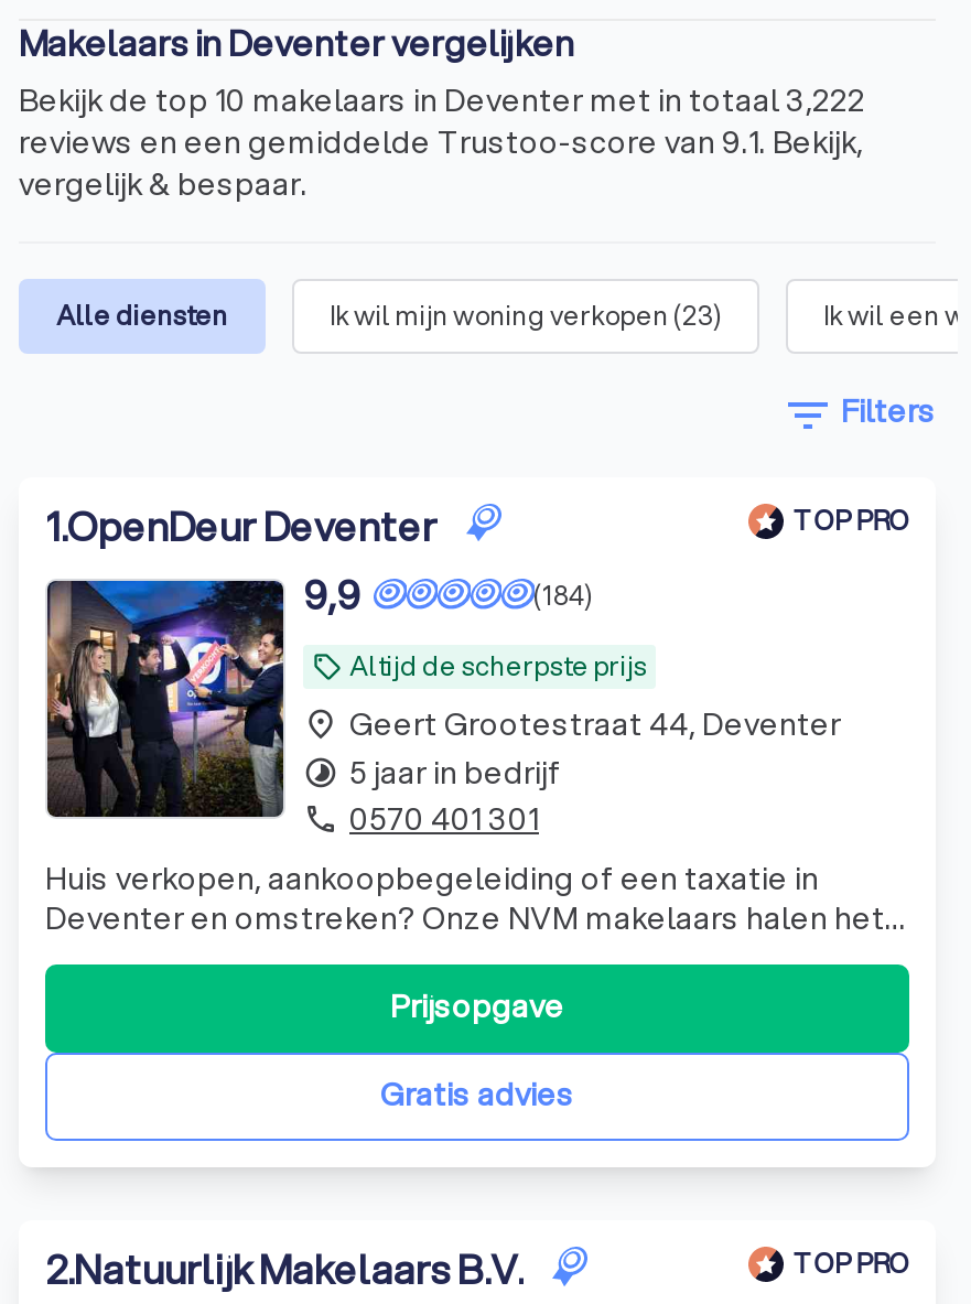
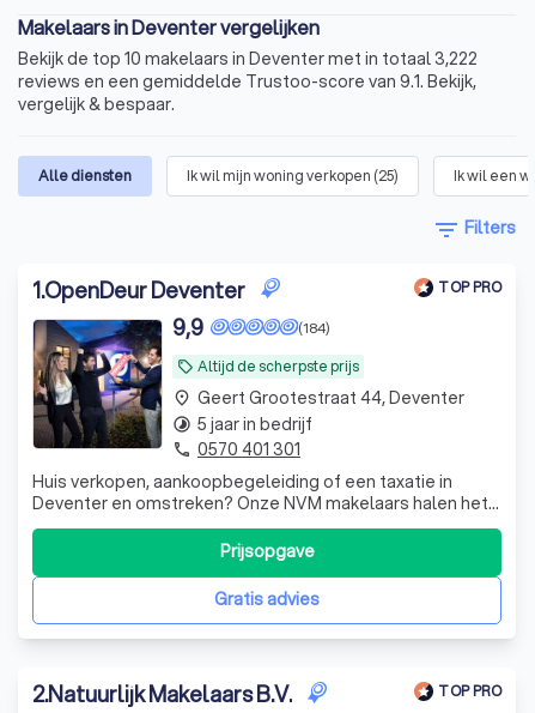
- Ik wil mijn woning verkopen (23)
+ Ik wil mijn woning verkopen (25)
